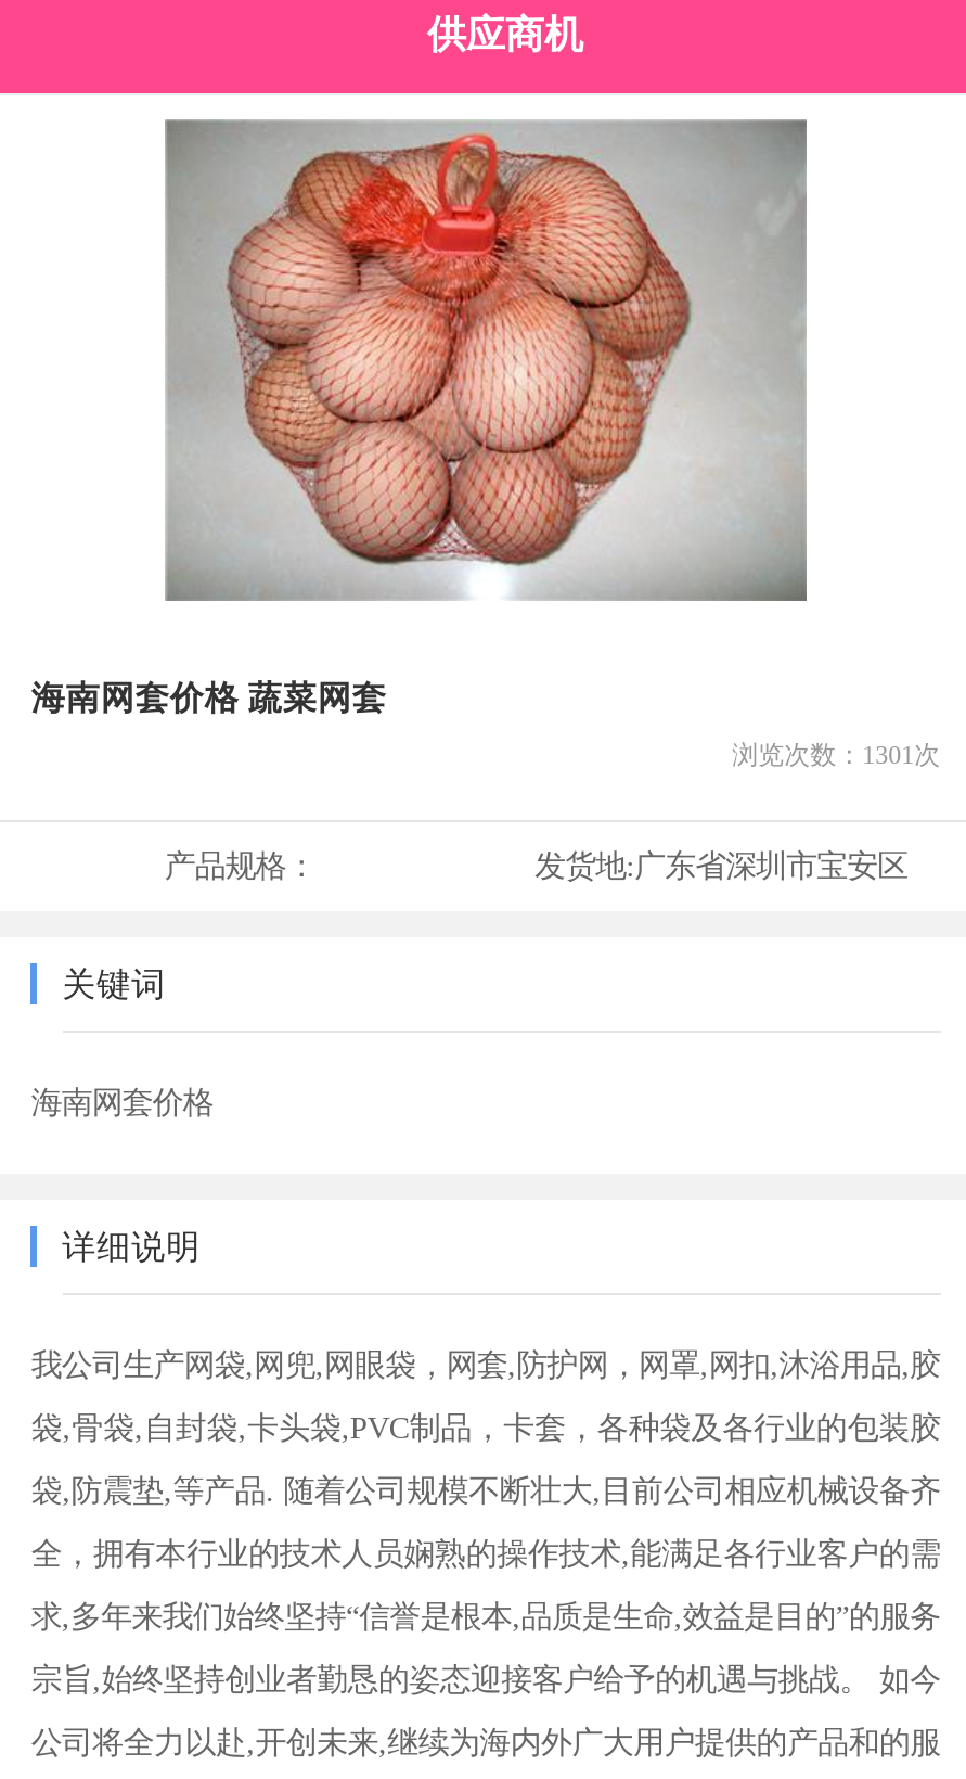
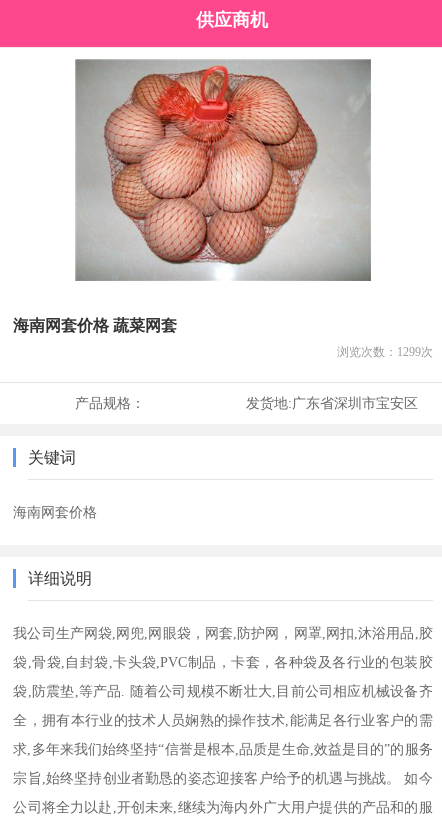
- 浏览次数：1301次
+ 浏览次数：1299次
